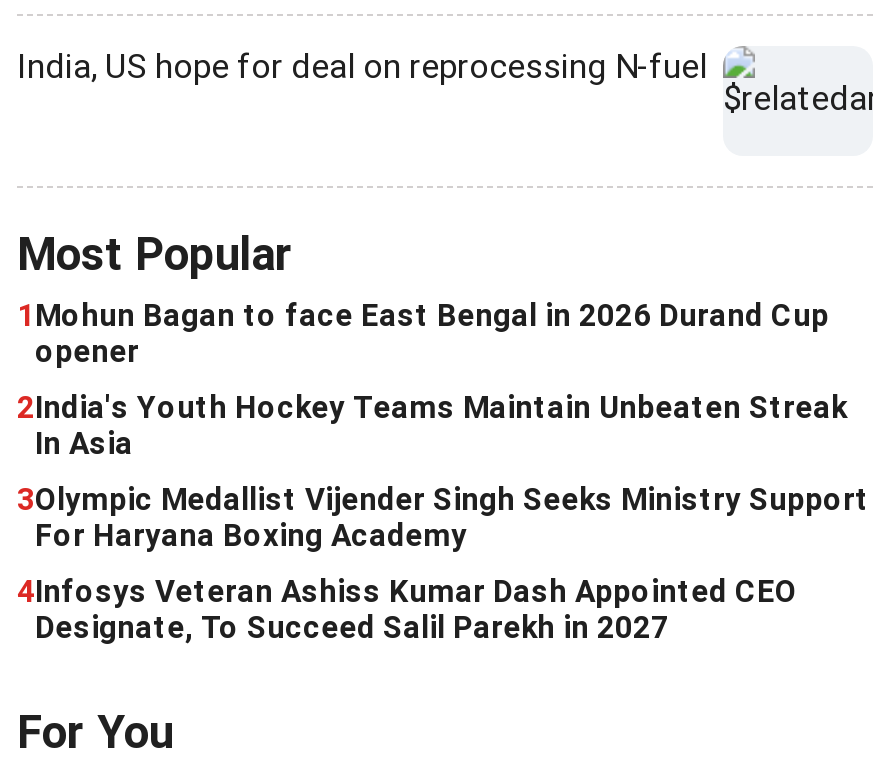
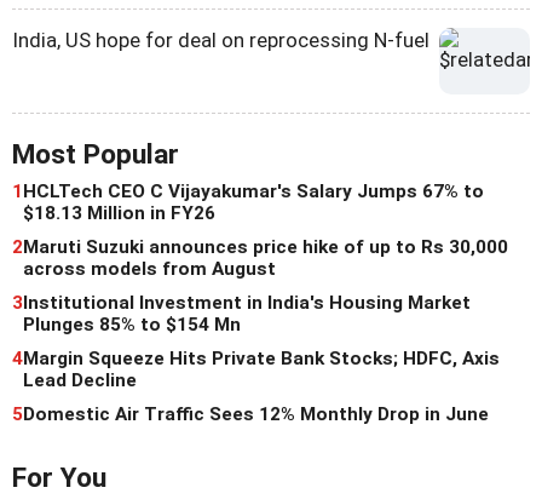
- 1 Mohun Bagan to face East Bengal in 2026 Durand Cup
- opener
- 2India's Youth Hockey Teams Maintain Unbeaten Streak
- In Asia
- 3Olympic Medallist Vijender Singh Seeks Ministry Support
- For Haryana Boxing Academy
- 4Infosys Veteran Ashiss Kumar Dash Appointed CEO
- Designate, To Succeed Salil Parekh in 2027
+ 1 HCLTech CEO C Vijayakumar's Salary Jumps 67% to
+ $18.13 Million in FY26
+ 2Maruti Suzuki announces price hike of up to Rs 30,000
+ across models from August
+ 3Institutional Investment in India's Housing Market
+ Plunges 85% to $154 Mn
+ 4Margin Squeeze Hits Private Bank Stocks; HDFC, Axis
+ Lead Decline
+ 5Domestic Air Traffic Sees 12% Monthly Drop in June
